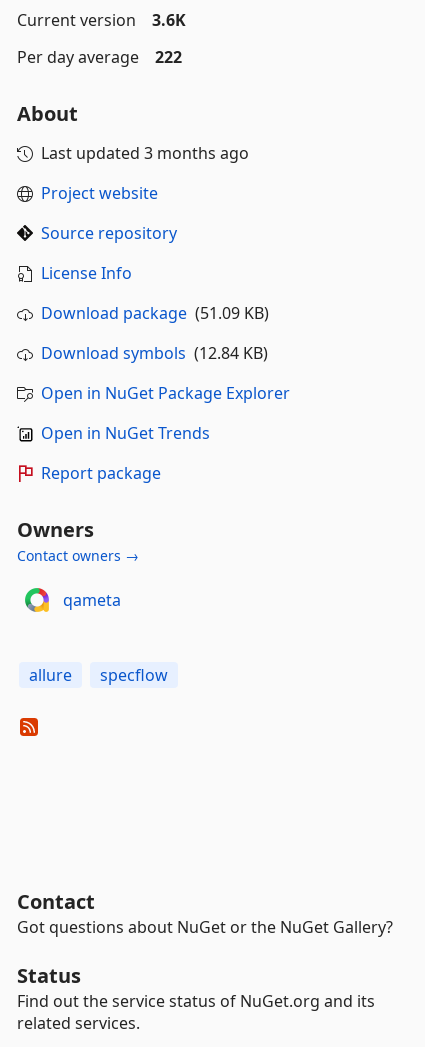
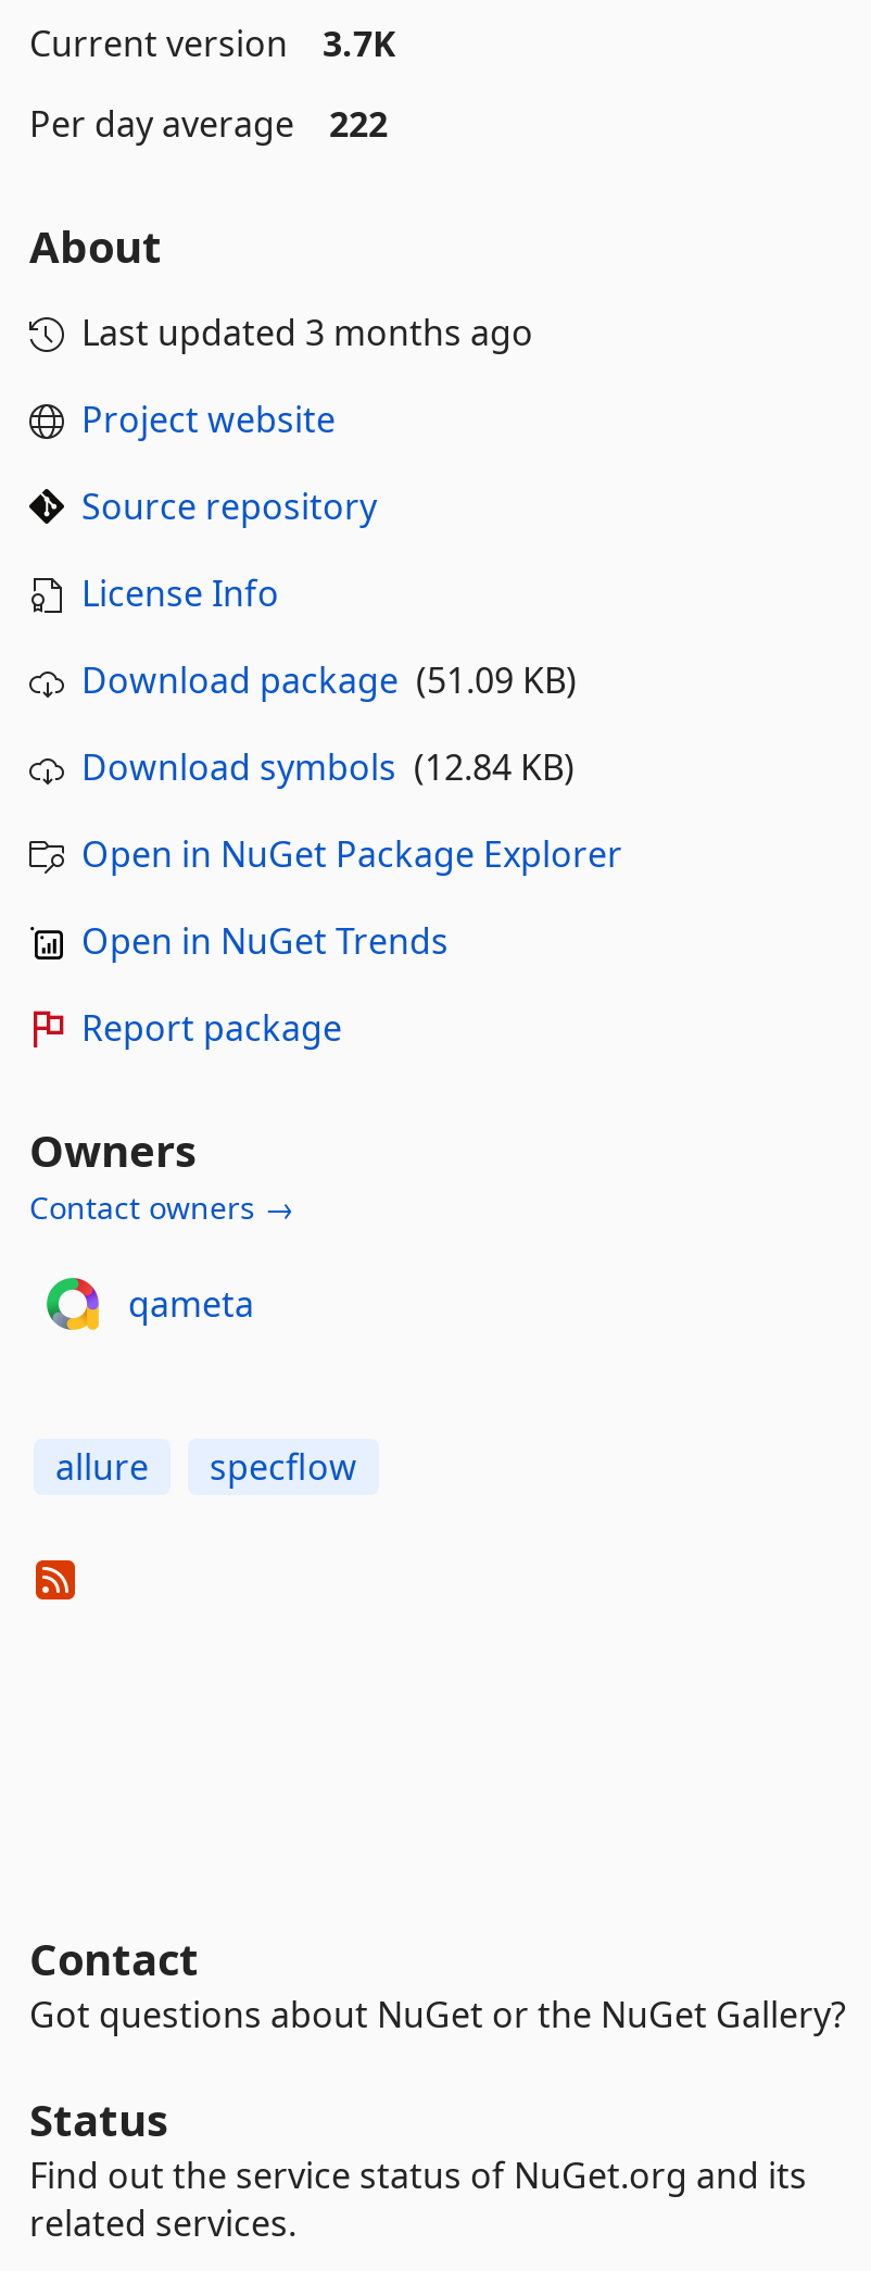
- Current version 3.6K
+ Current version 3.7K
